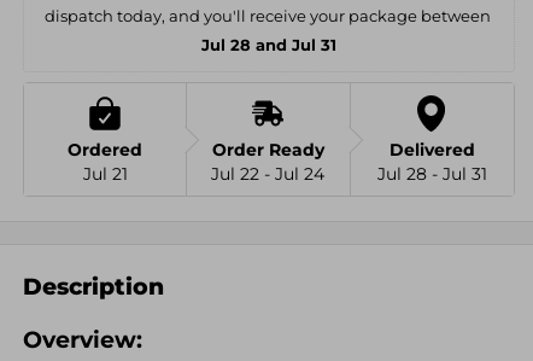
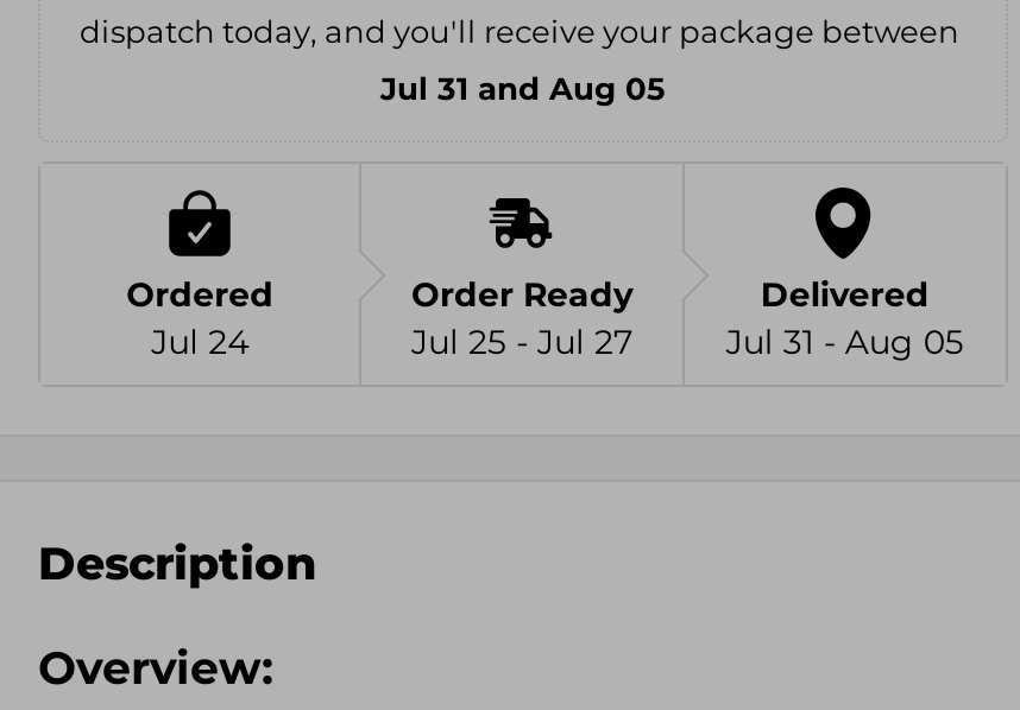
- Jul 28 and Jul 31
+ Jul 31 and Aug 05

- Jul 21
+ Jul 24

- Jul 22 - Jul 24
+ Jul 25 - Jul 27

- Jul 28 - Jul 31
+ Jul 31 - Aug 05
